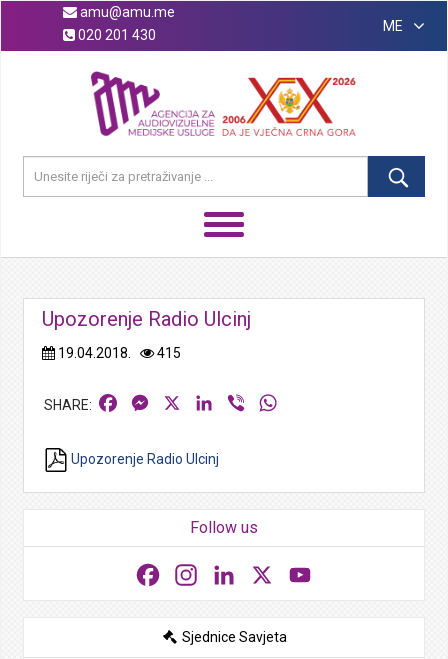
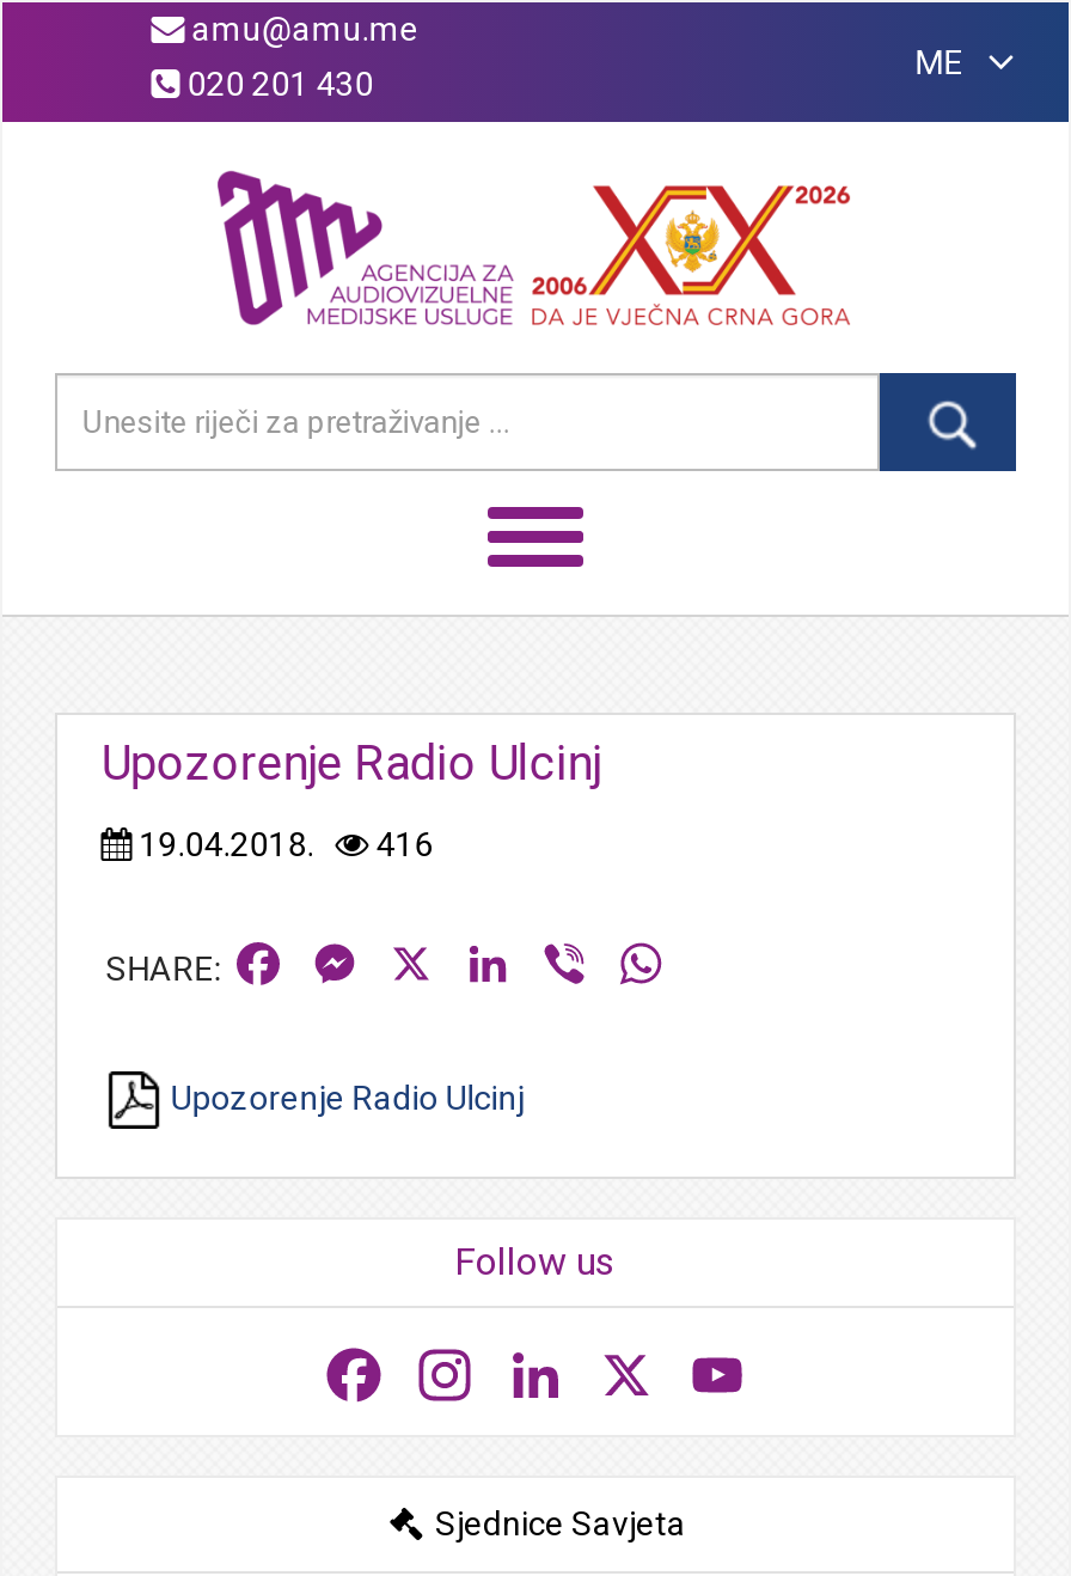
- 19.04.2018. 415
+ 19.04.2018. 416
